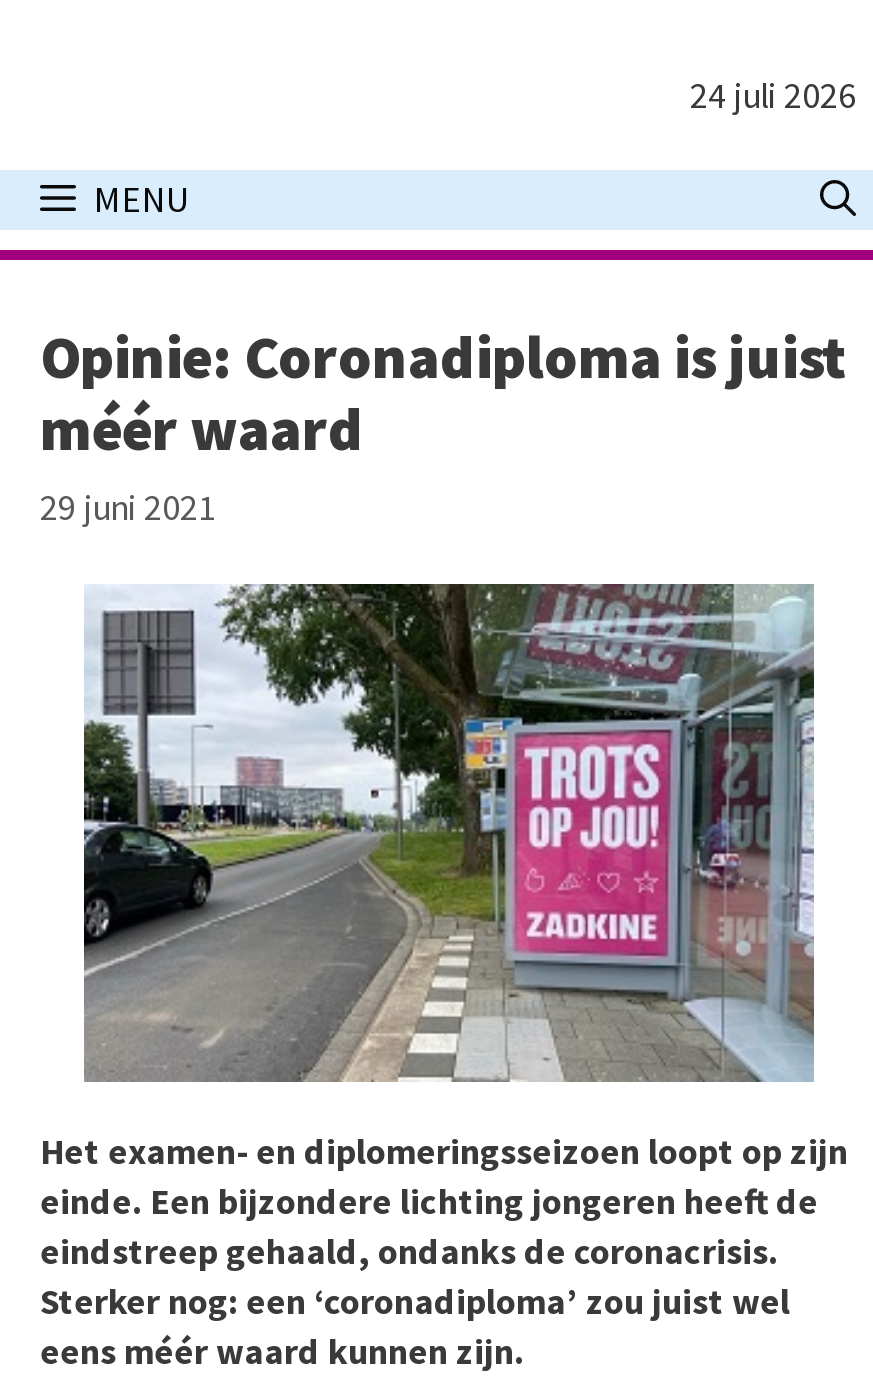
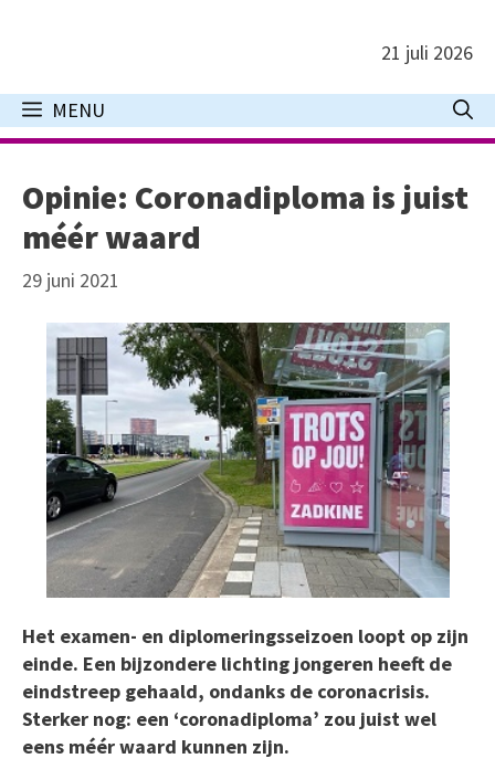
- 24 juli 2026
+ 21 juli 2026
